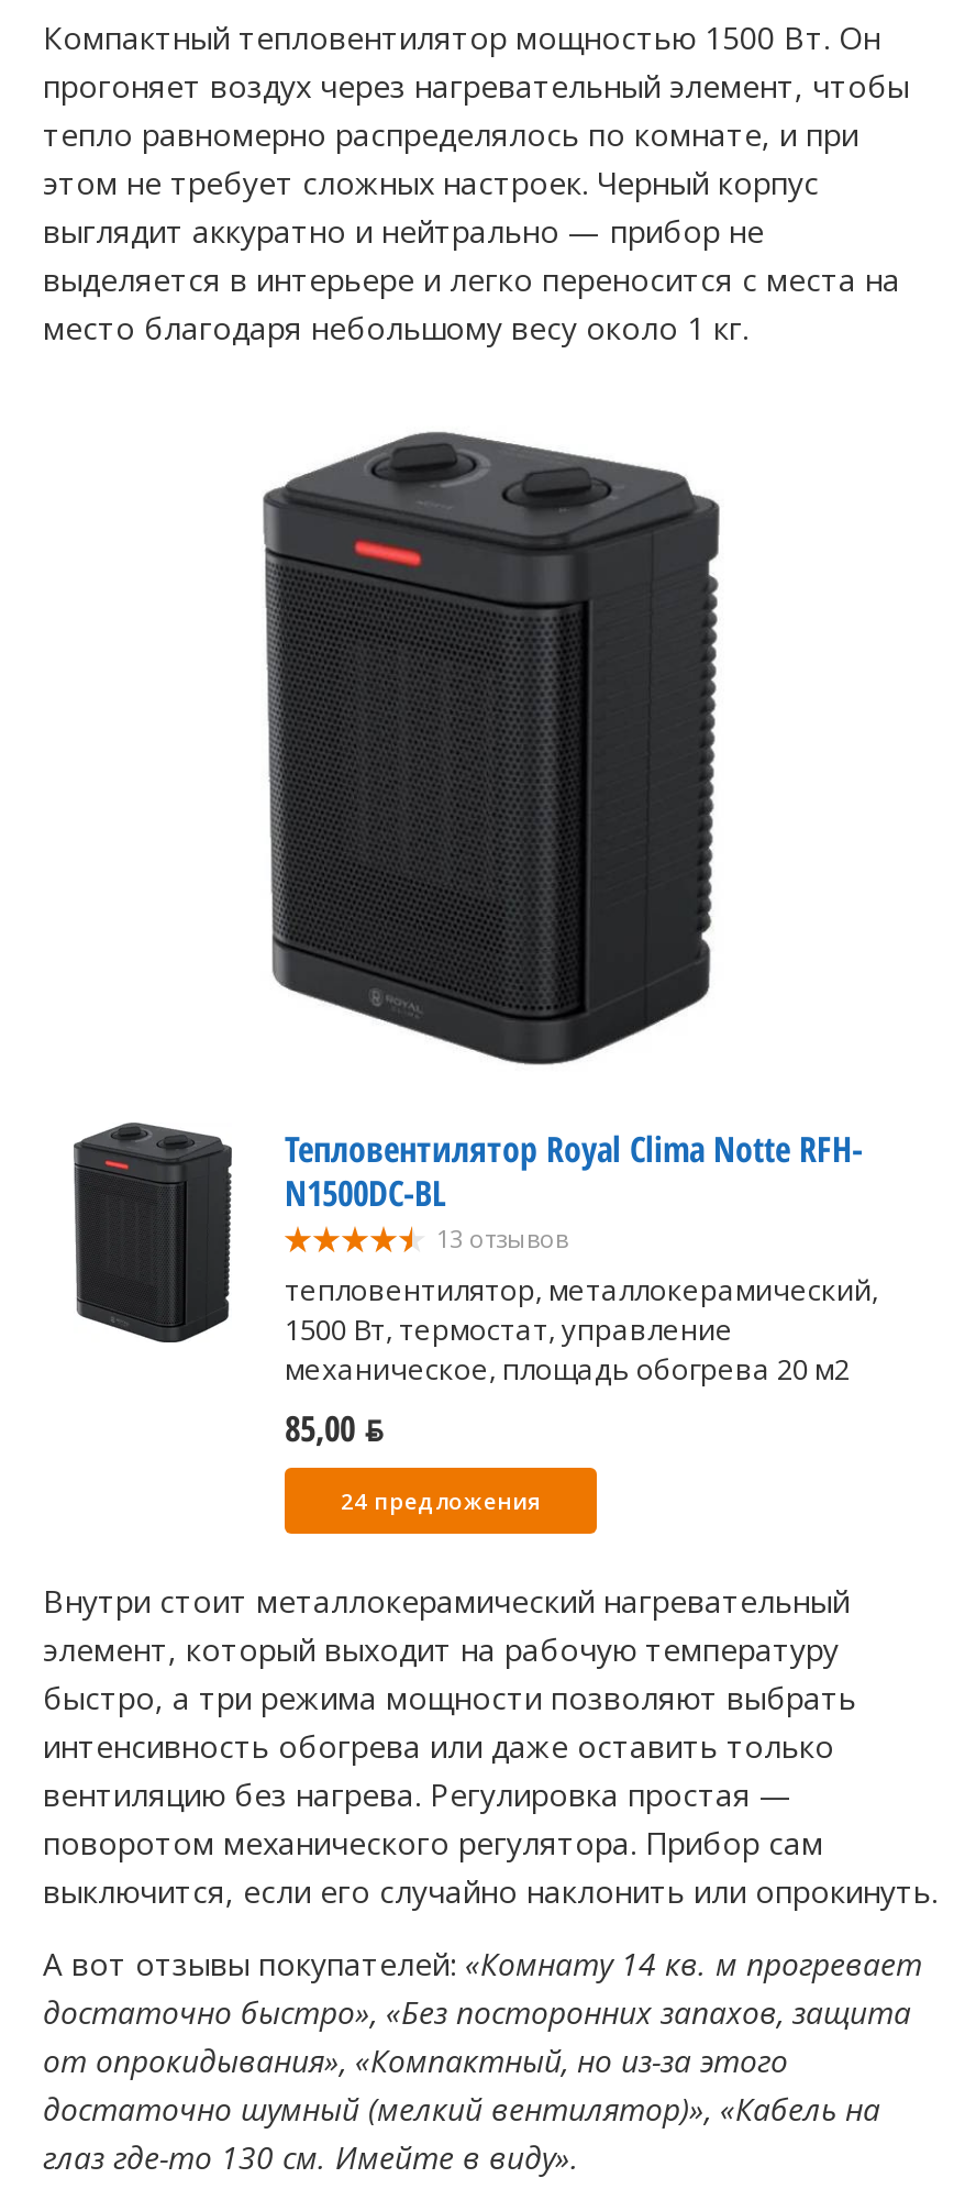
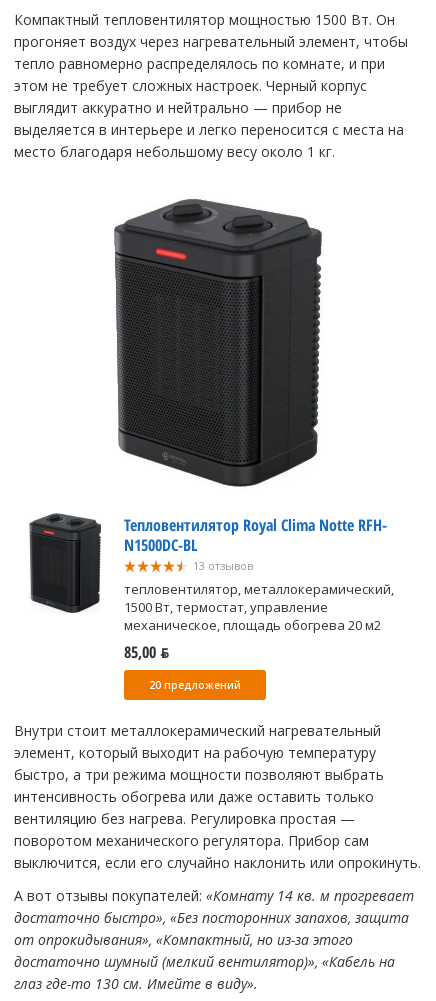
- 24 предложения
+ 20 предложений
